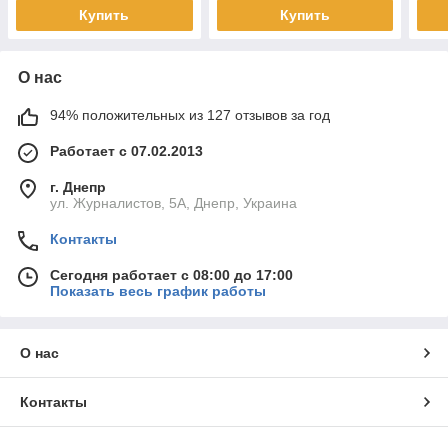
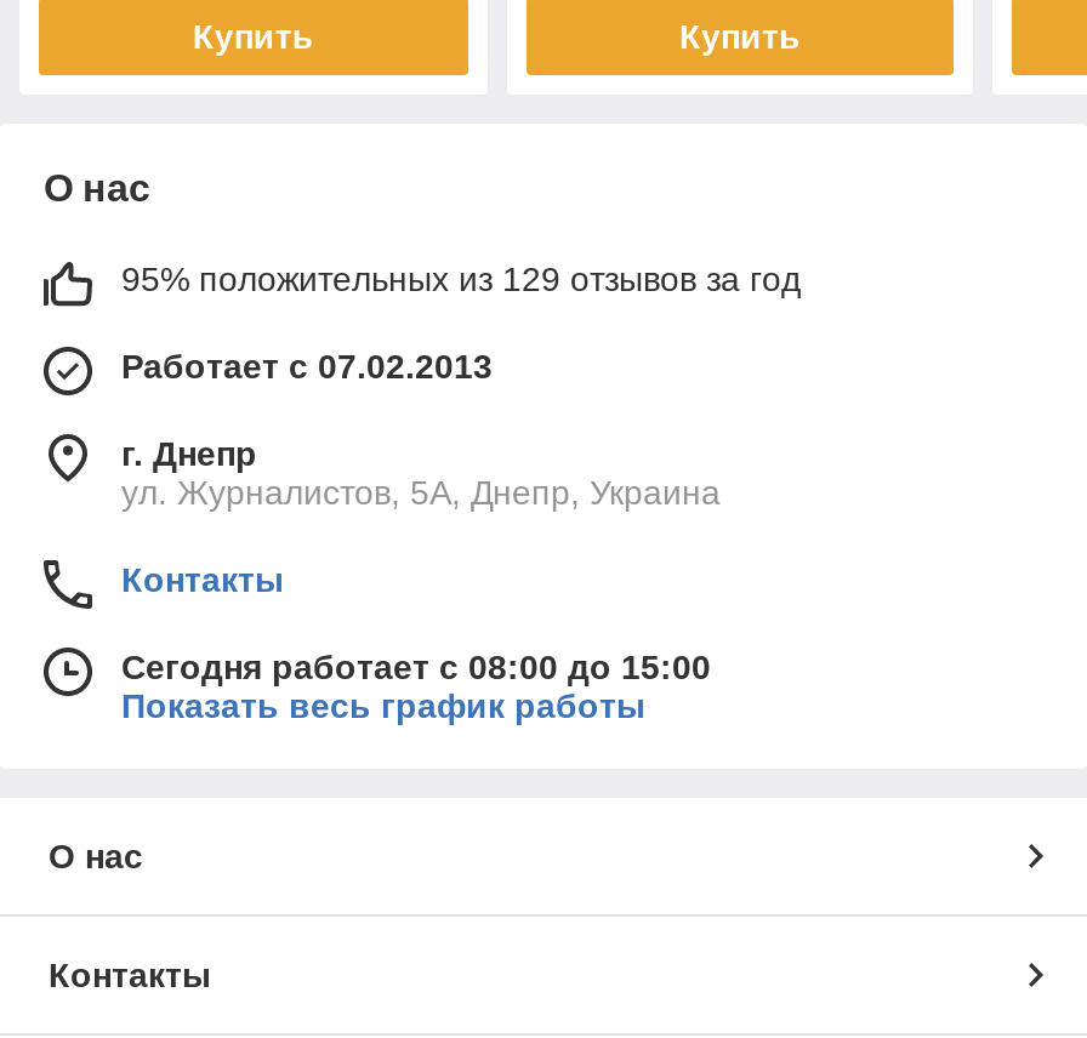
- 94% положительных из 127 отзывов за год
+ 95% положительных из 129 отзывов за год

- Сегодня работает с 08:00 до 17:00
+ Сегодня работает с 08:00 до 15:00
